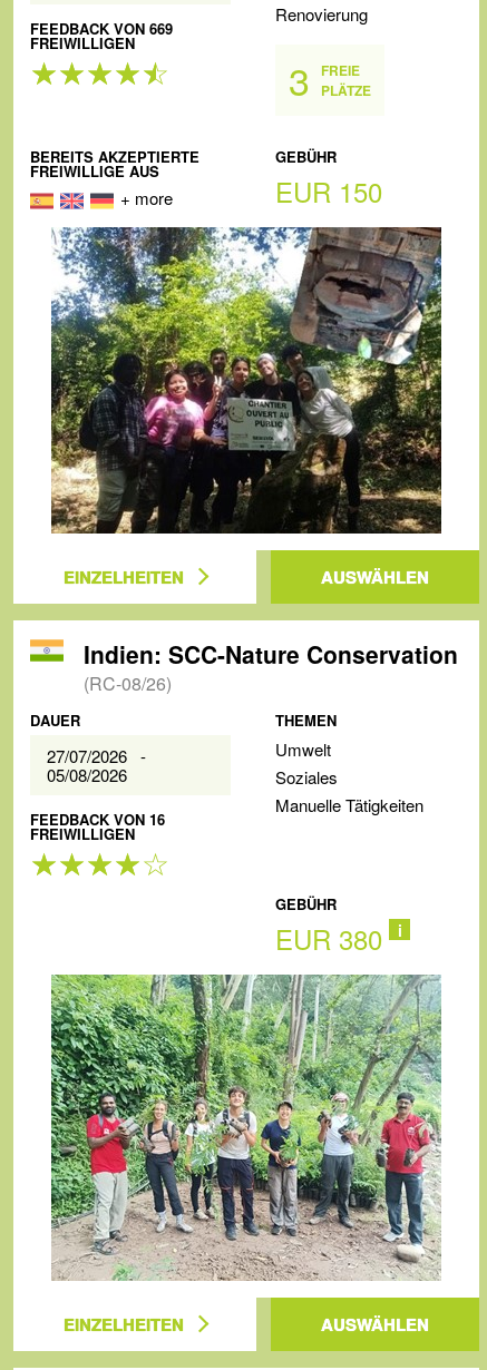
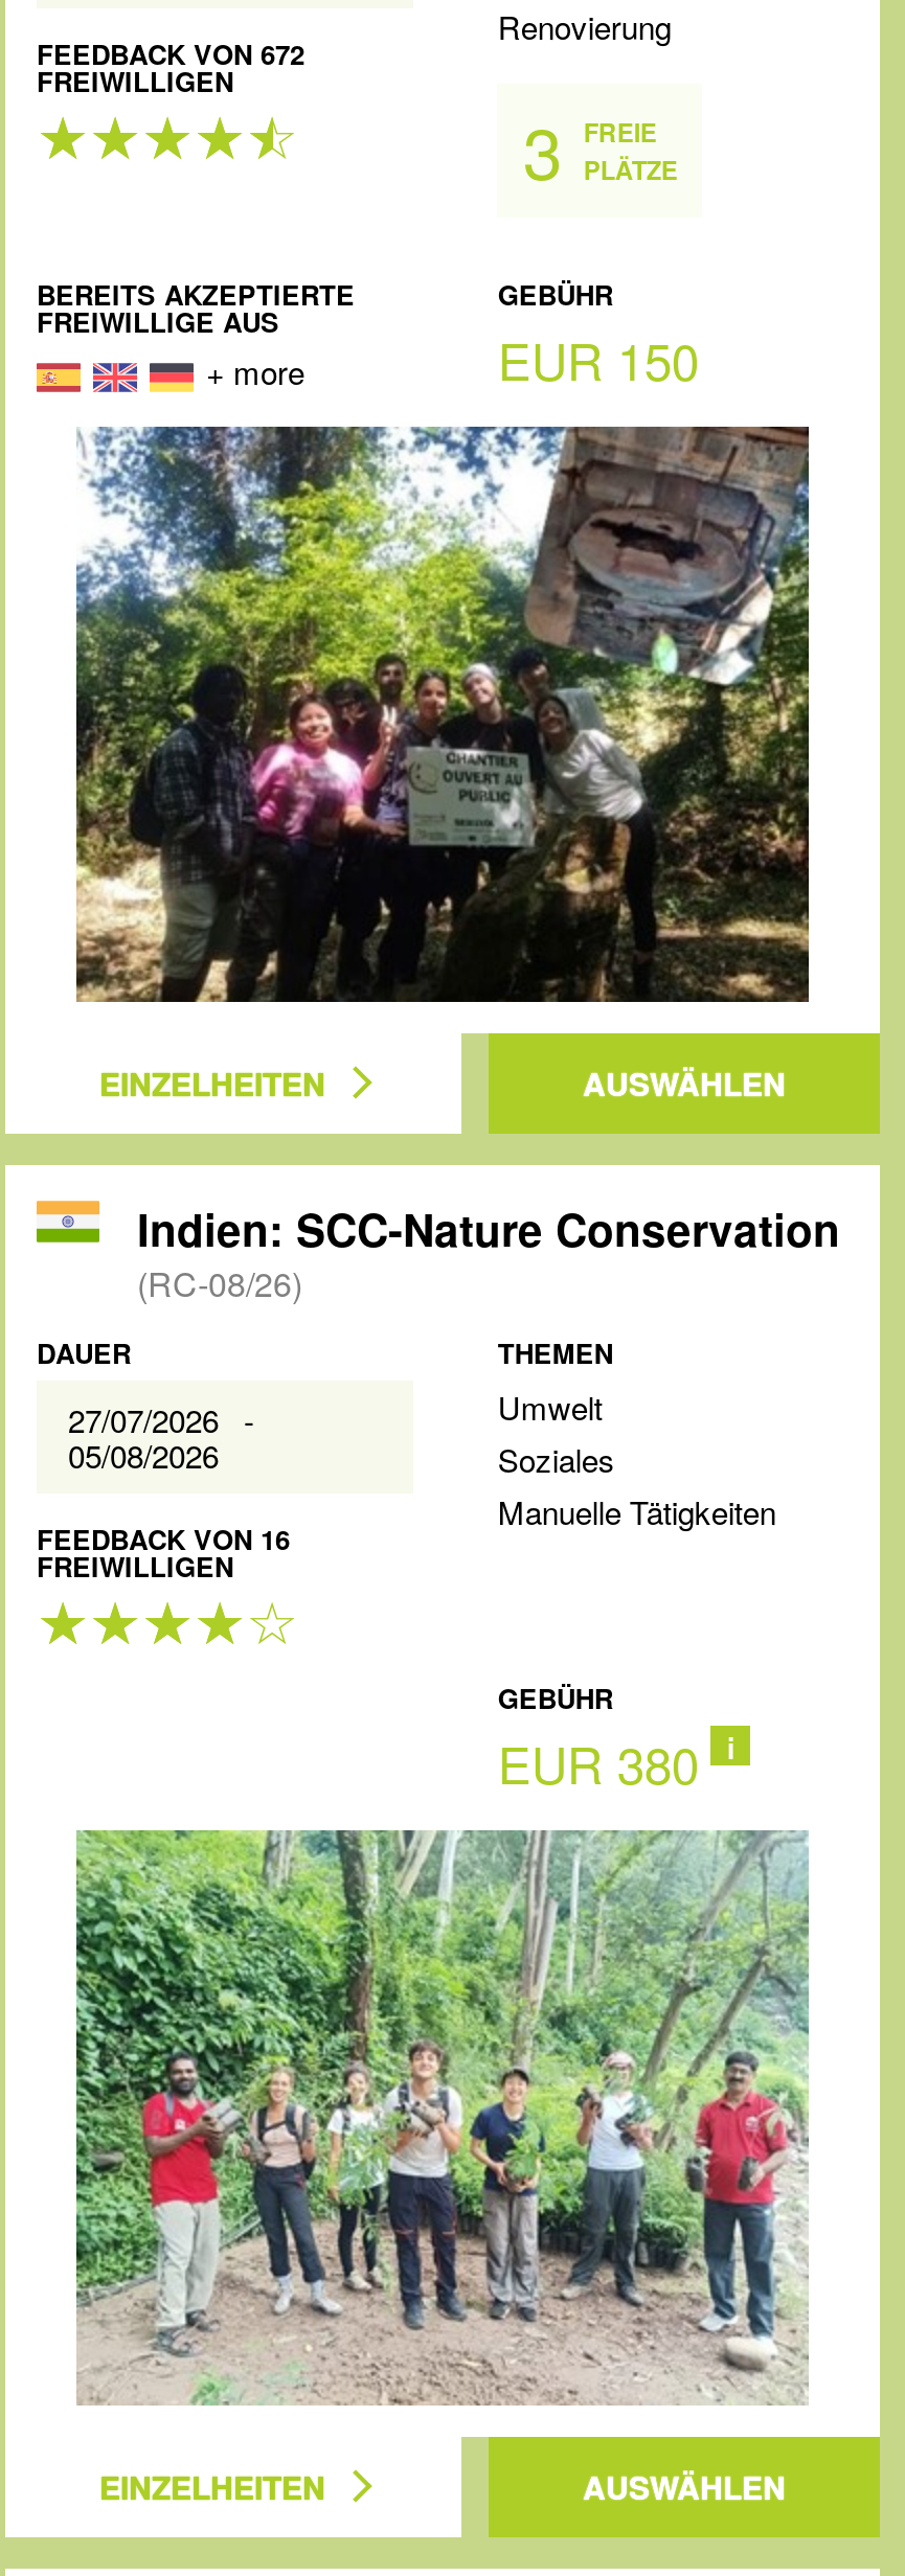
- FEEDBACK VON 669
+ FEEDBACK VON 672
